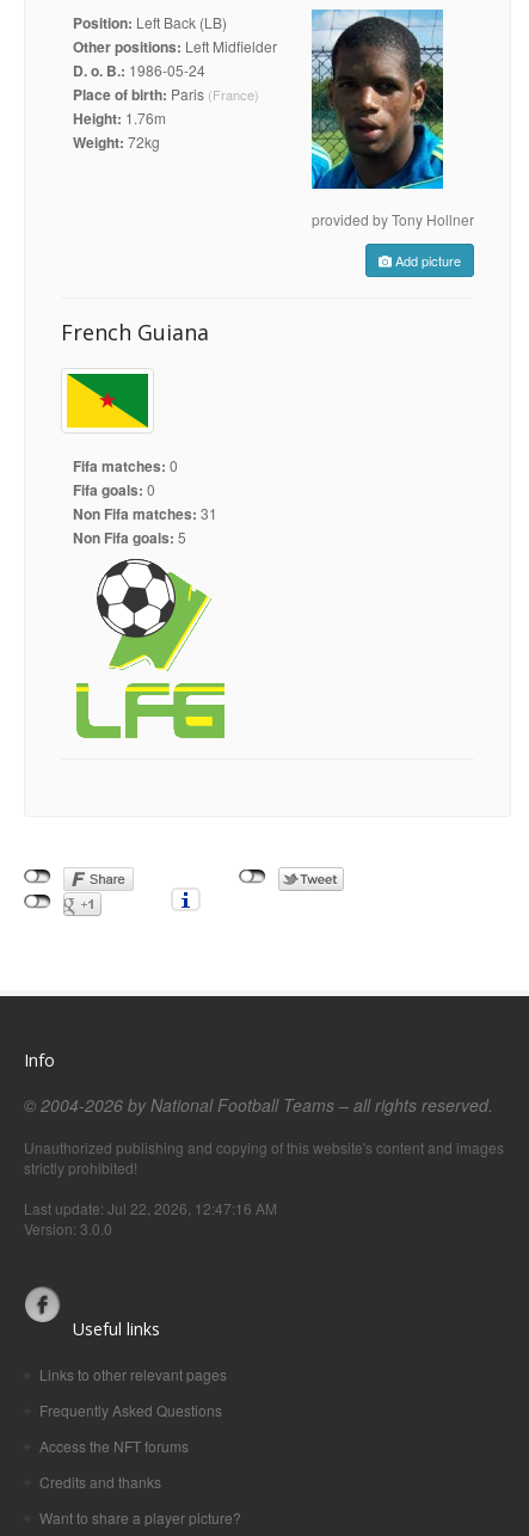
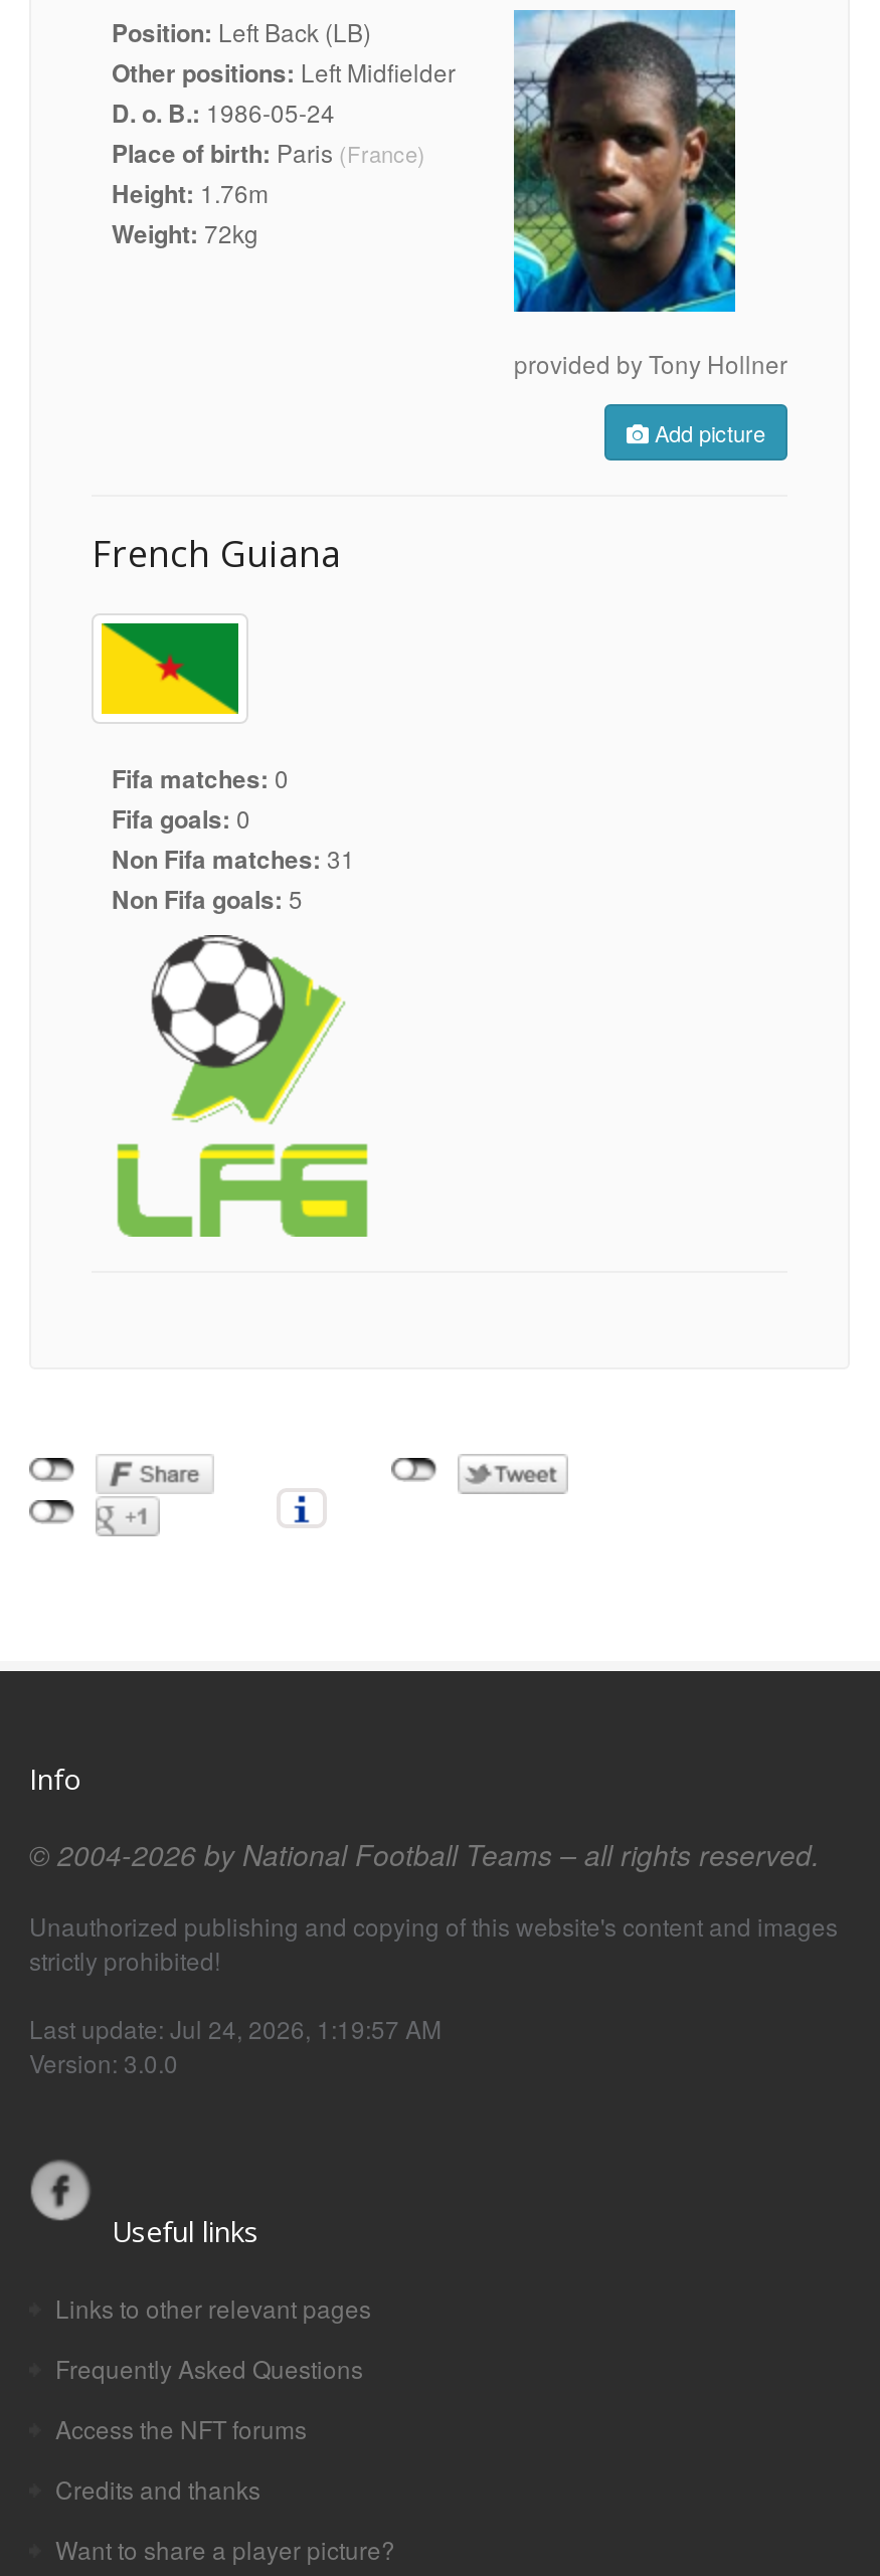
- Last update: Jul 22, 2026, 12:47:16 AM
+ Last update: Jul 24, 2026, 1:19:57 AM
